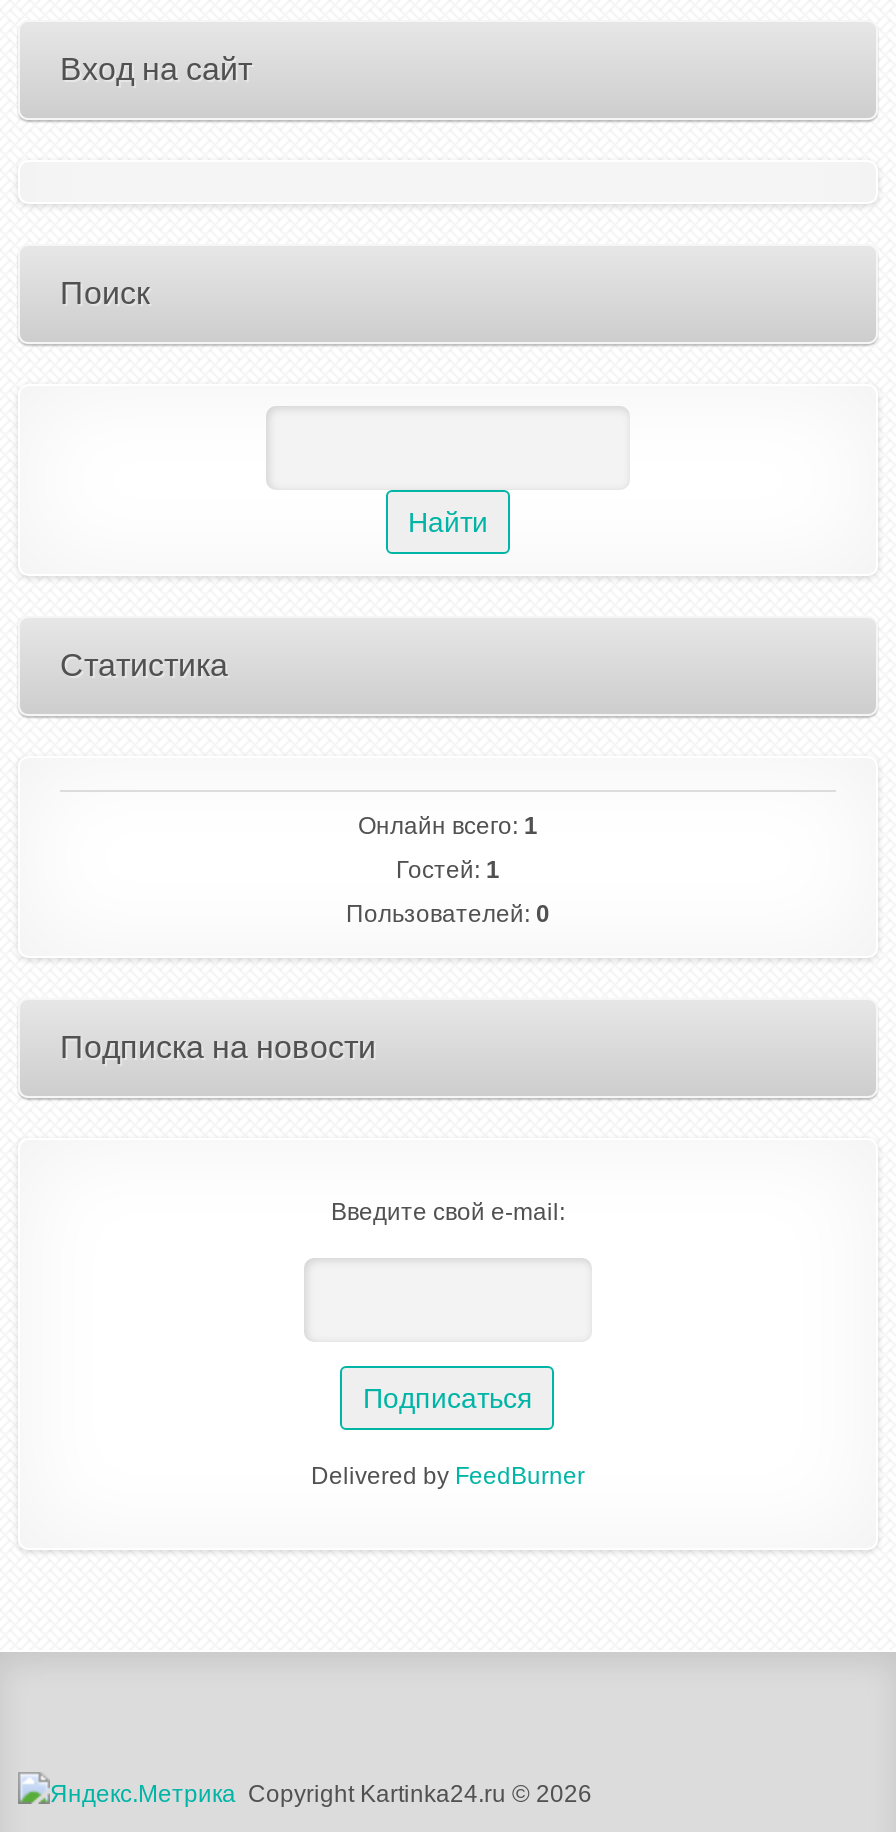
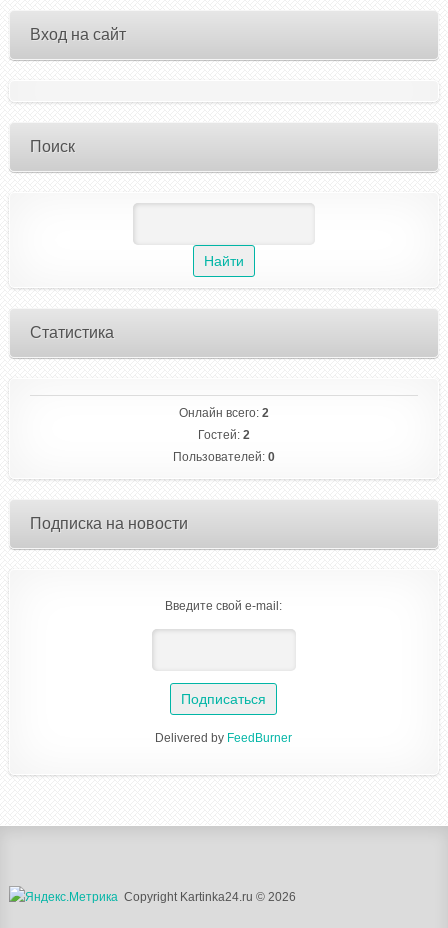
- Онлайн всего: 1
+ Онлайн всего: 2

- Гостей: 1
+ Гостей: 2
